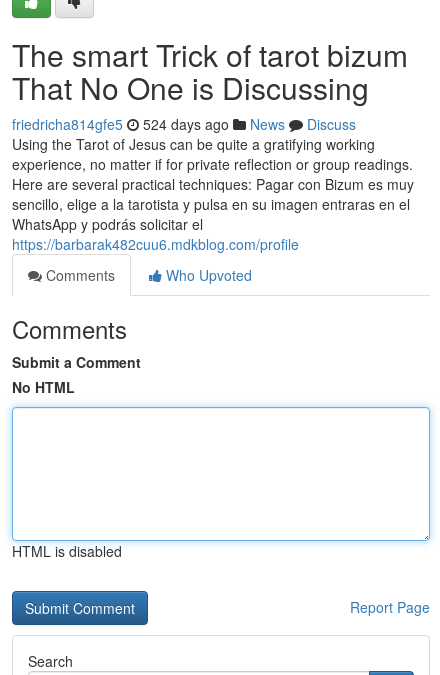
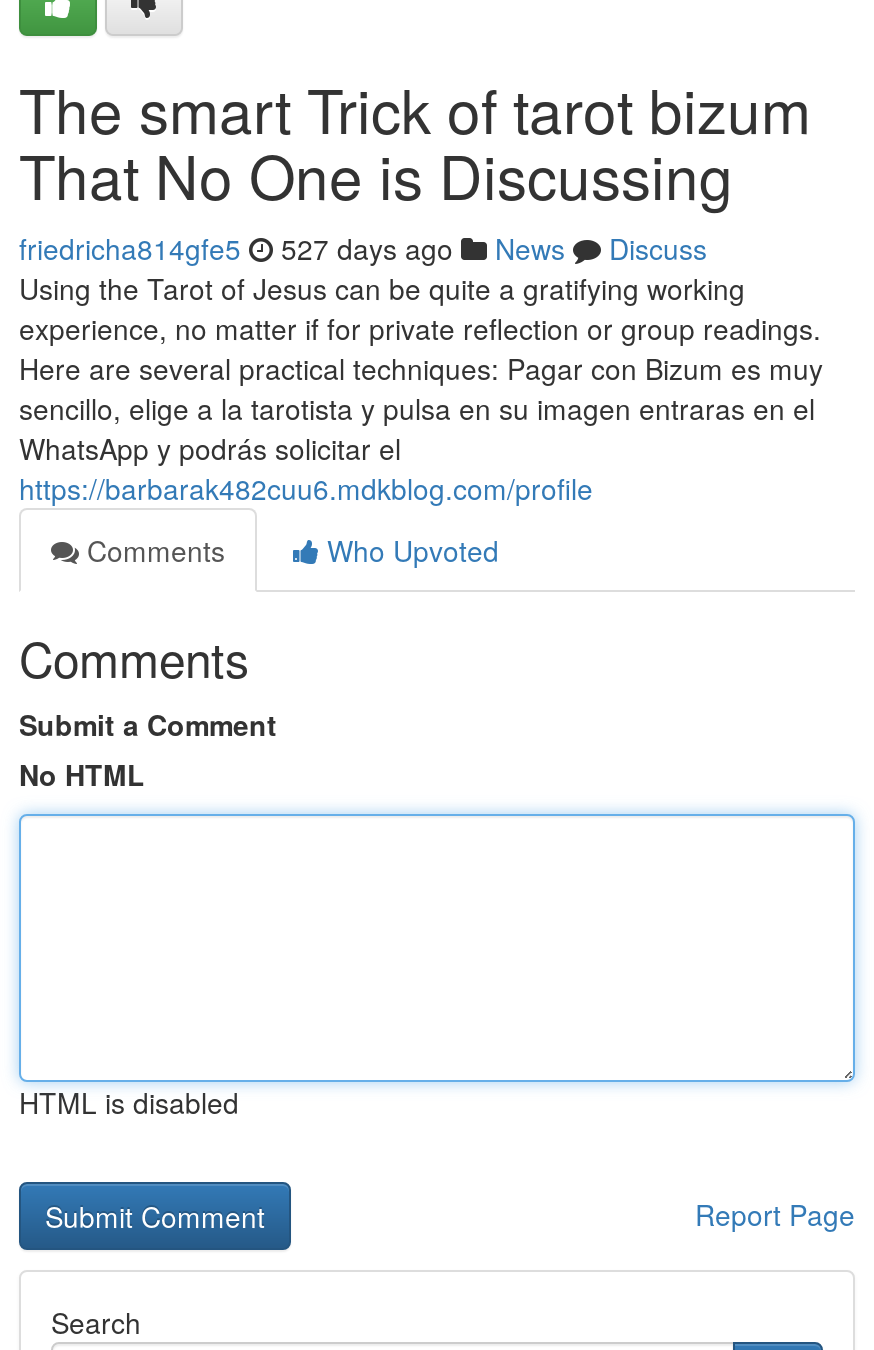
- friedricha814gfe5 524 days ago News Discuss
+ friedricha814gfe5 527 days ago News Discuss
